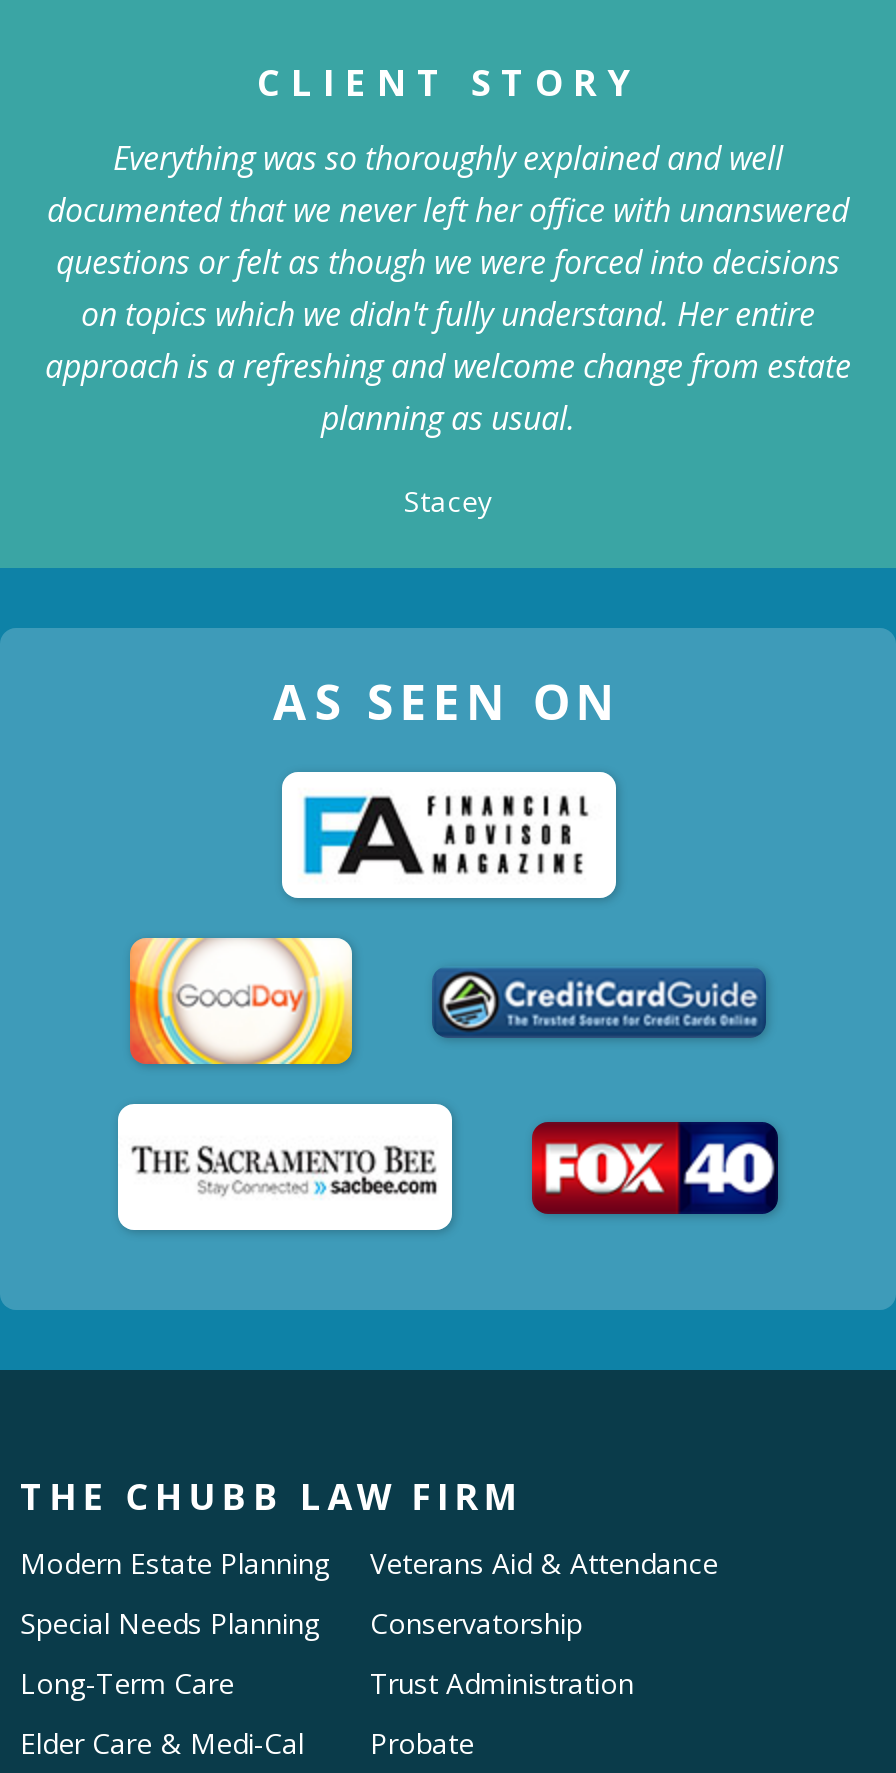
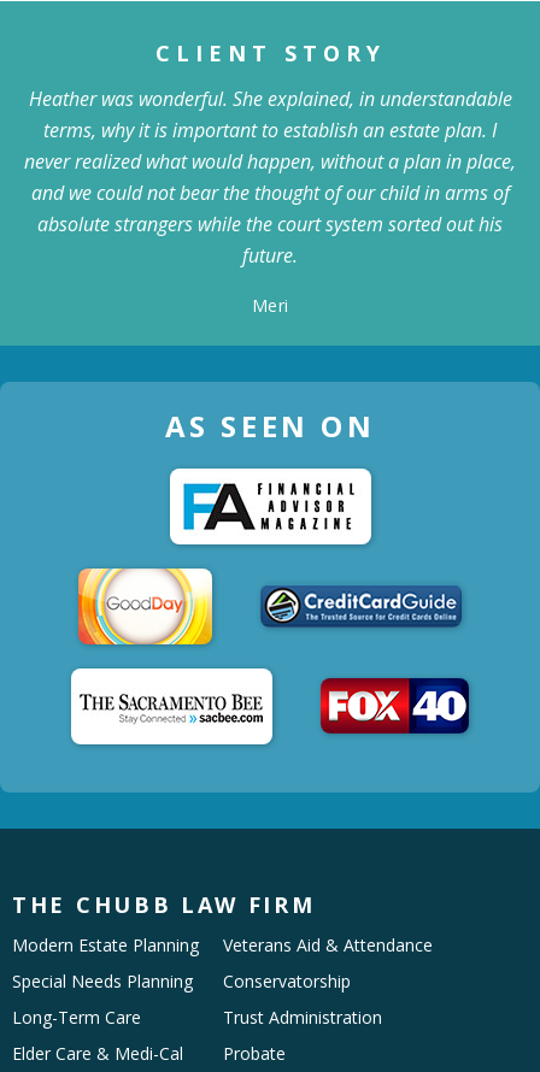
- Everything was so thoroughly explained and well
- documented that we never left her office with unanswered
- questions or felt as though we were forced into decisions
- on topics which we didn't fully understand. Her entire
- approach is a refreshing and welcome change from estate
- planning as usual.
+ Heather was wonderful. She explained, in understandable
+ terms, why it is important to establish an estate plan. I
+ never realized what would happen, without a plan in place,
+ and we could not bear the thought of our child in arms of
+ absolute strangers while the court system sorted out his
+ future.

- Stacey
+ Meri
